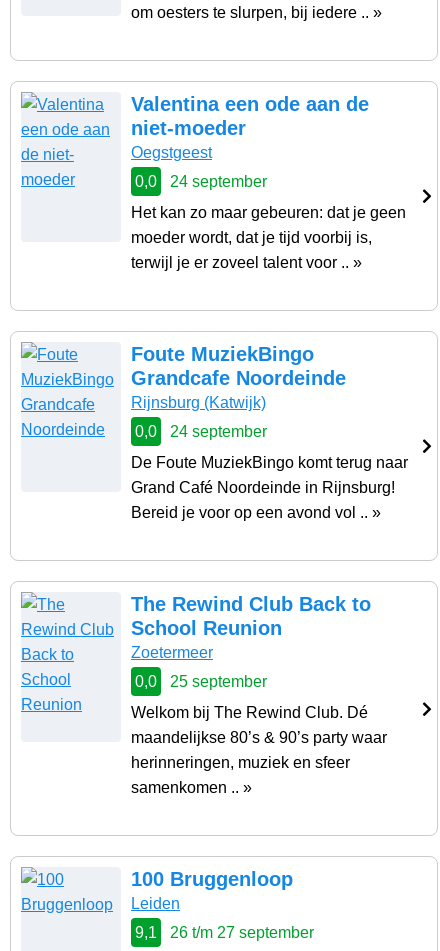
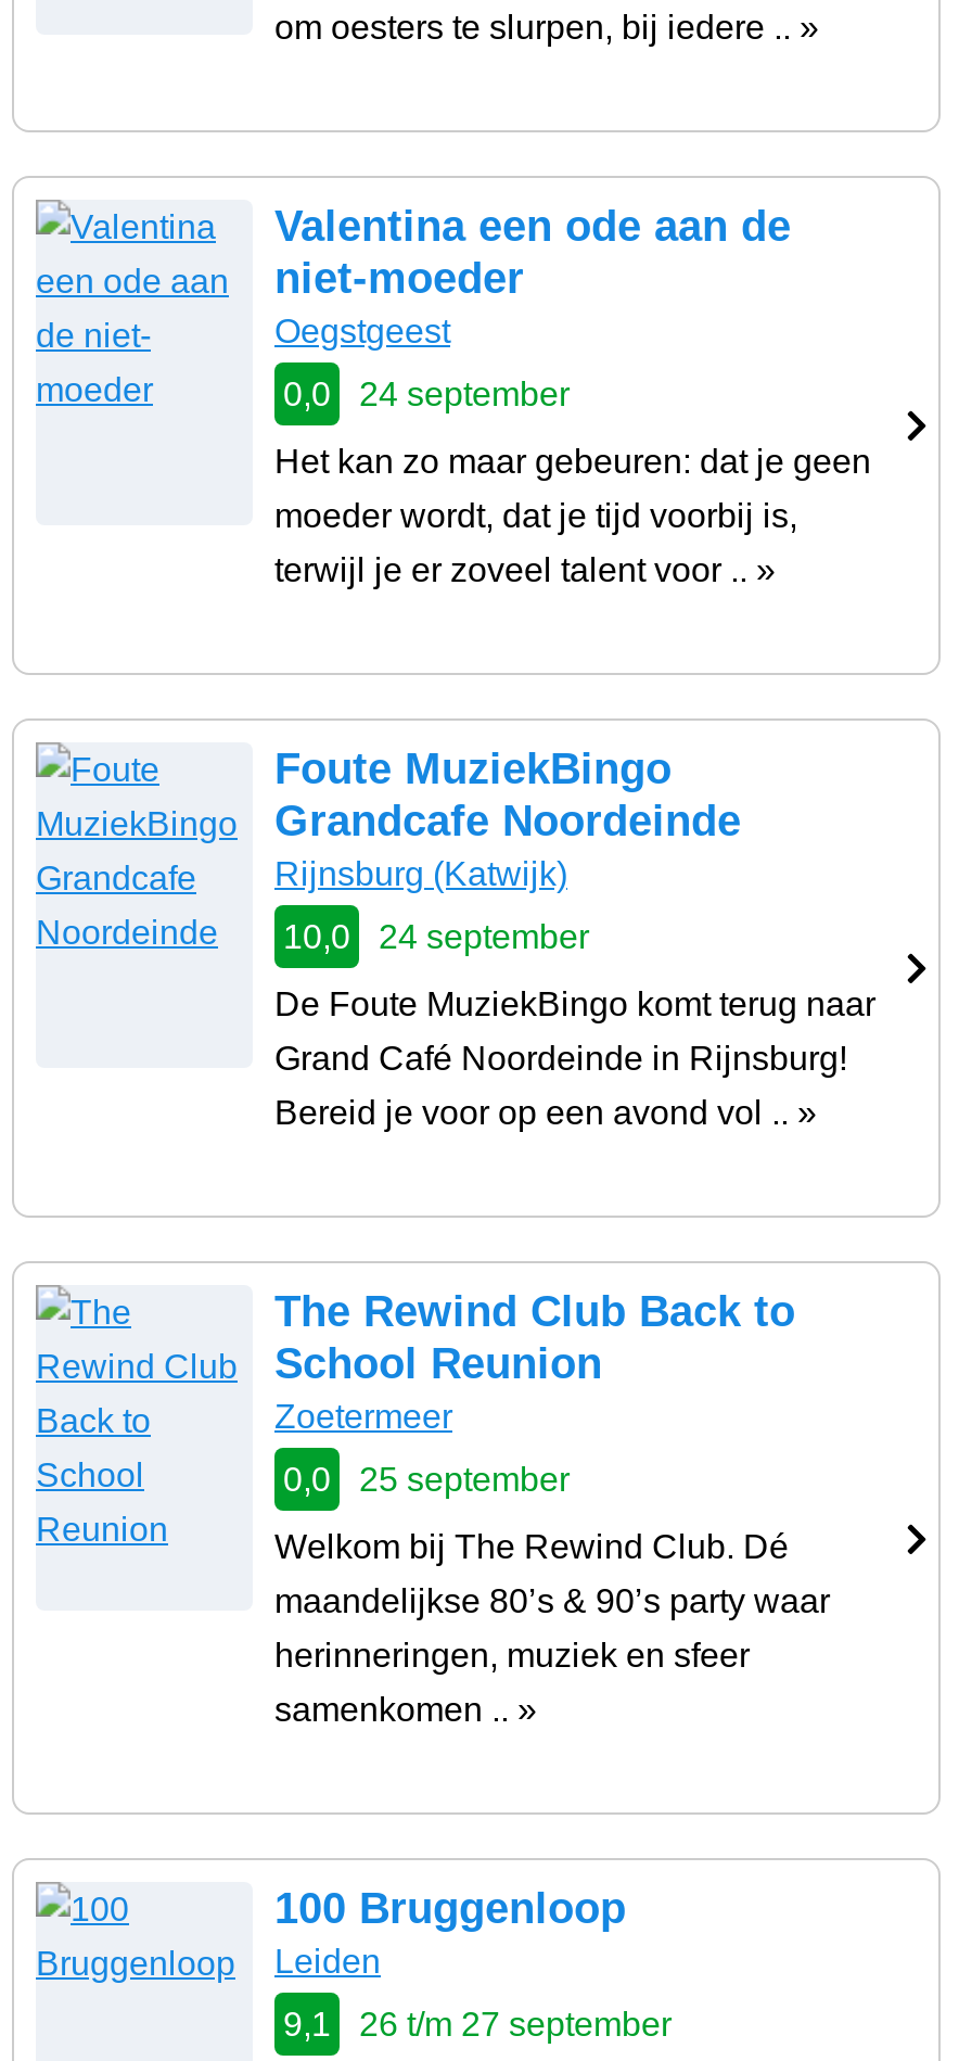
- 0,0 24 september
+ 10,0 24 september
